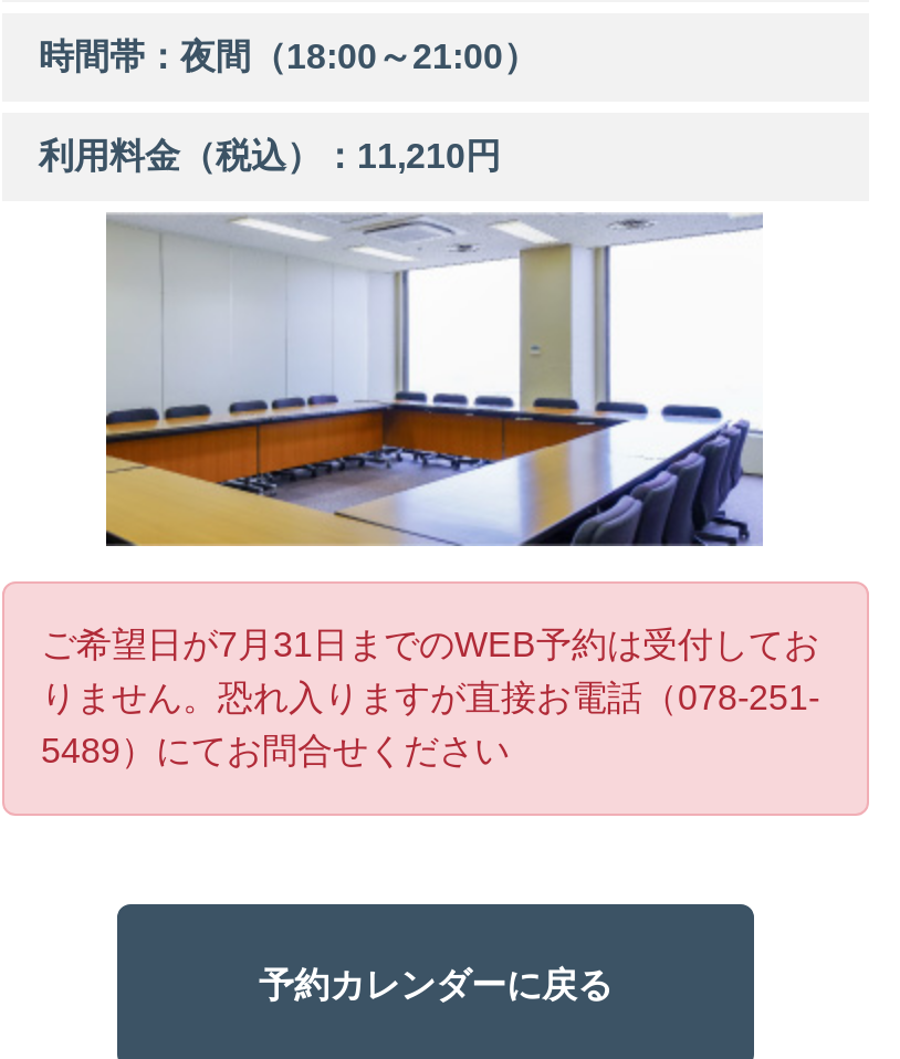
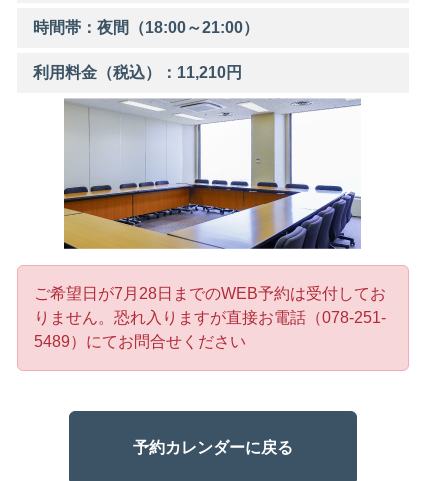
- ご希望日が7月31日までのWEB予約は受付してお
+ ご希望日が7月28日までのWEB予約は受付してお
